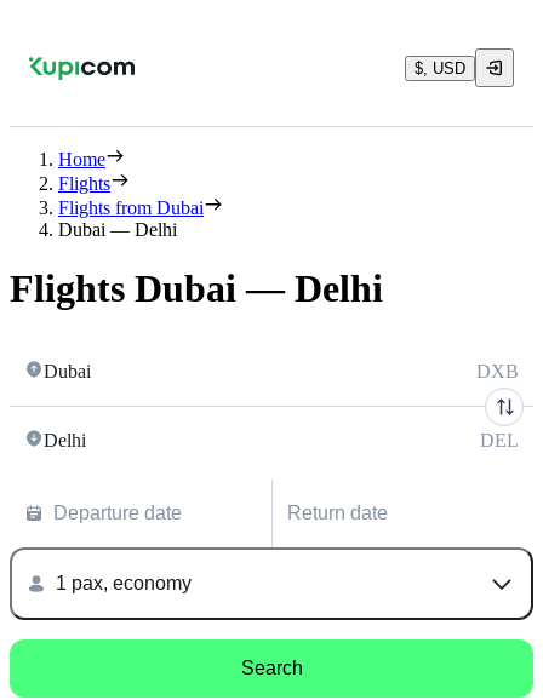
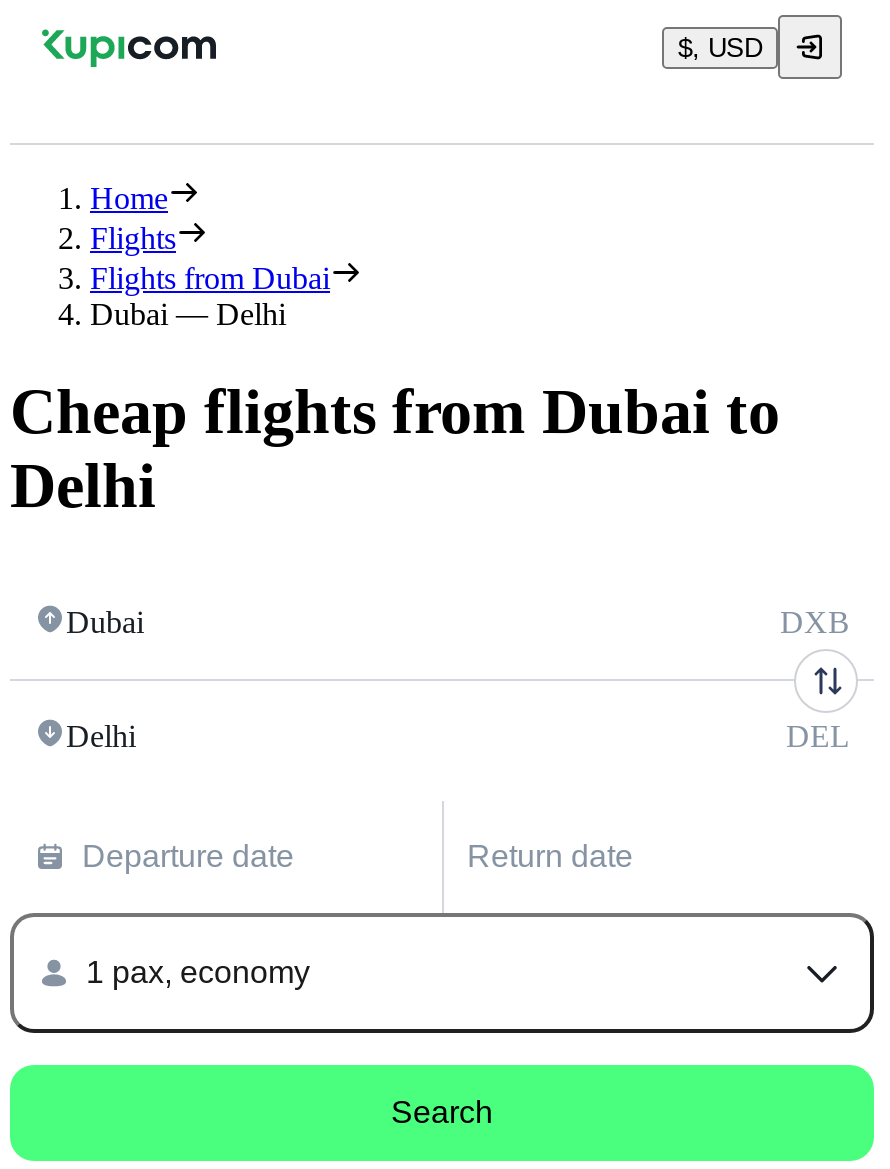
- Flights Dubai — Delhi
+ Cheap flights from Dubai to
+ Delhi
